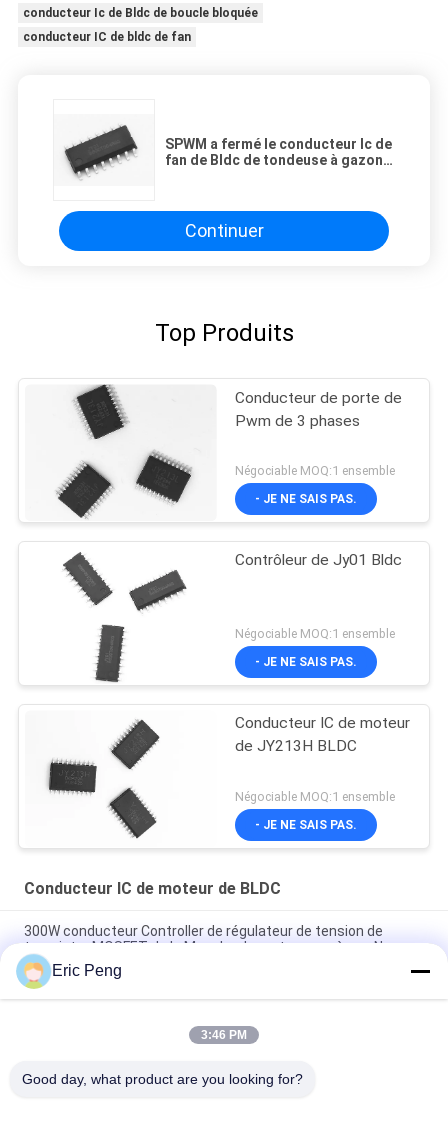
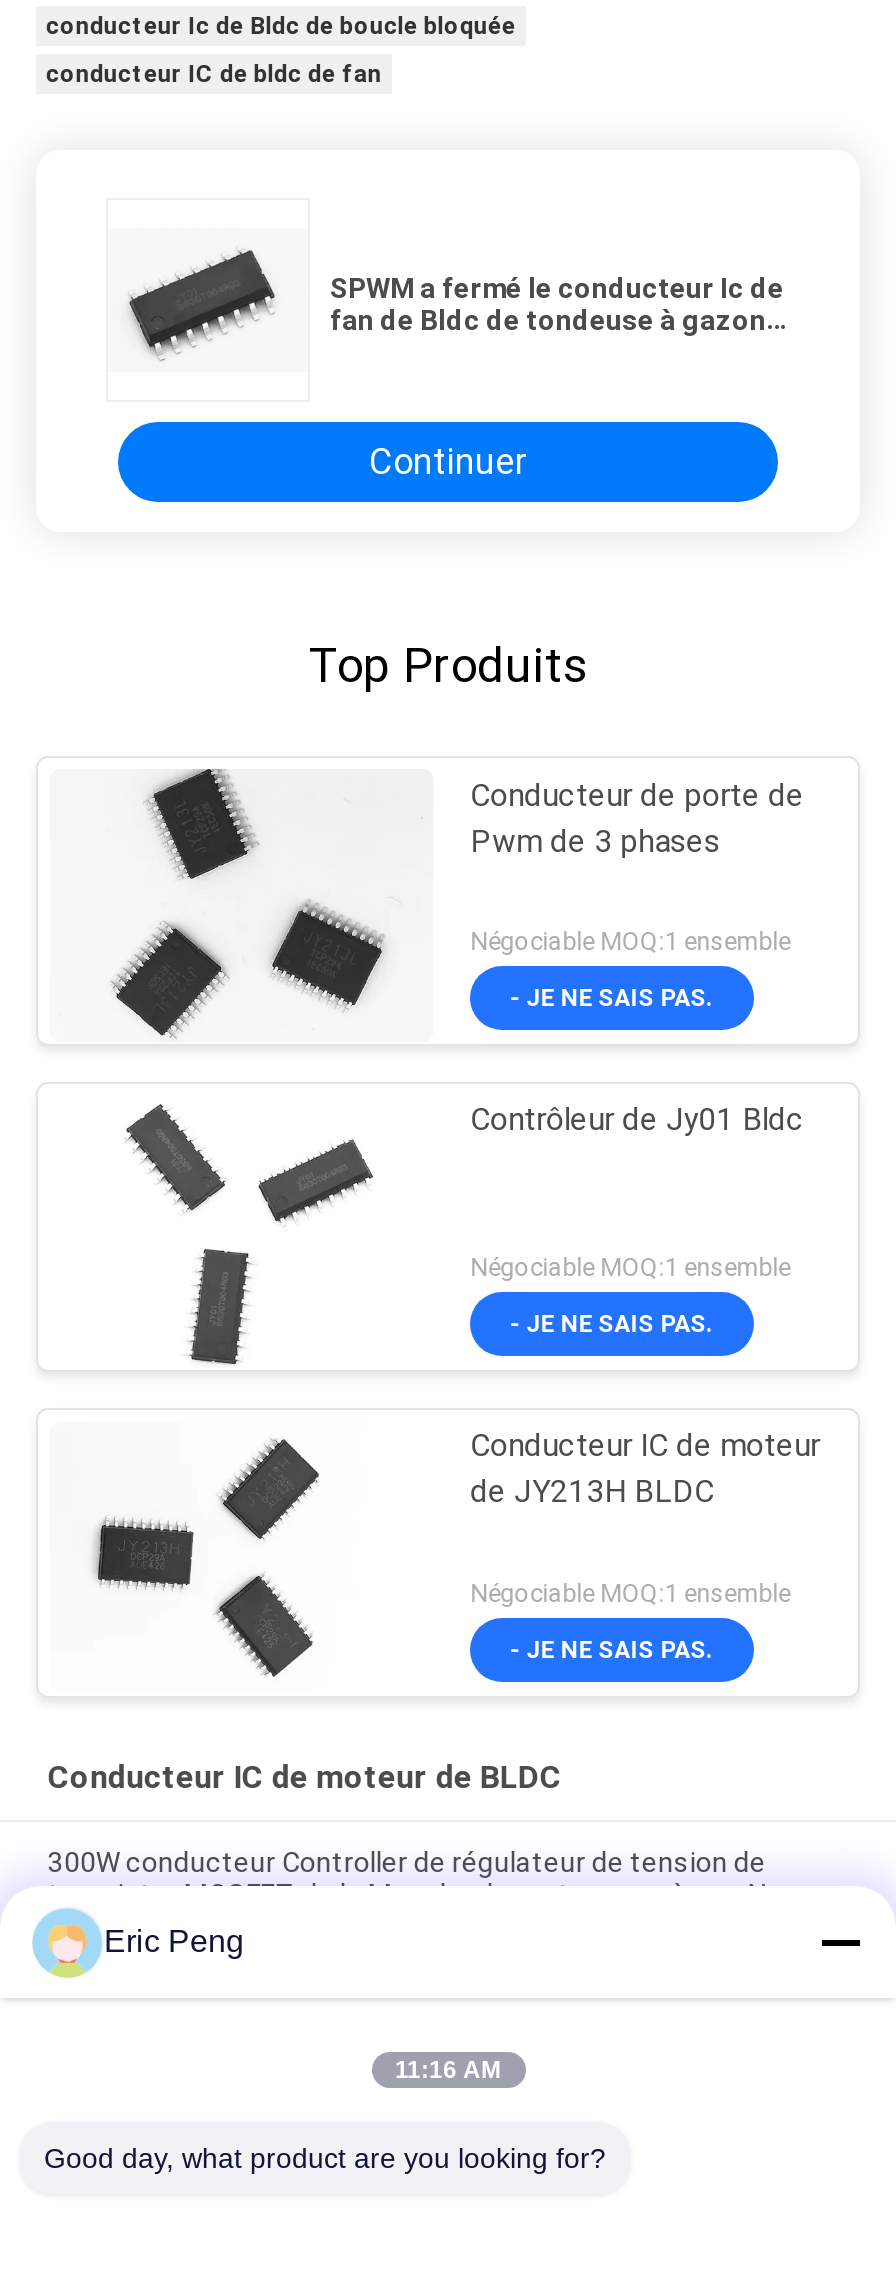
- 3:46 PM
+ 11:16 AM
